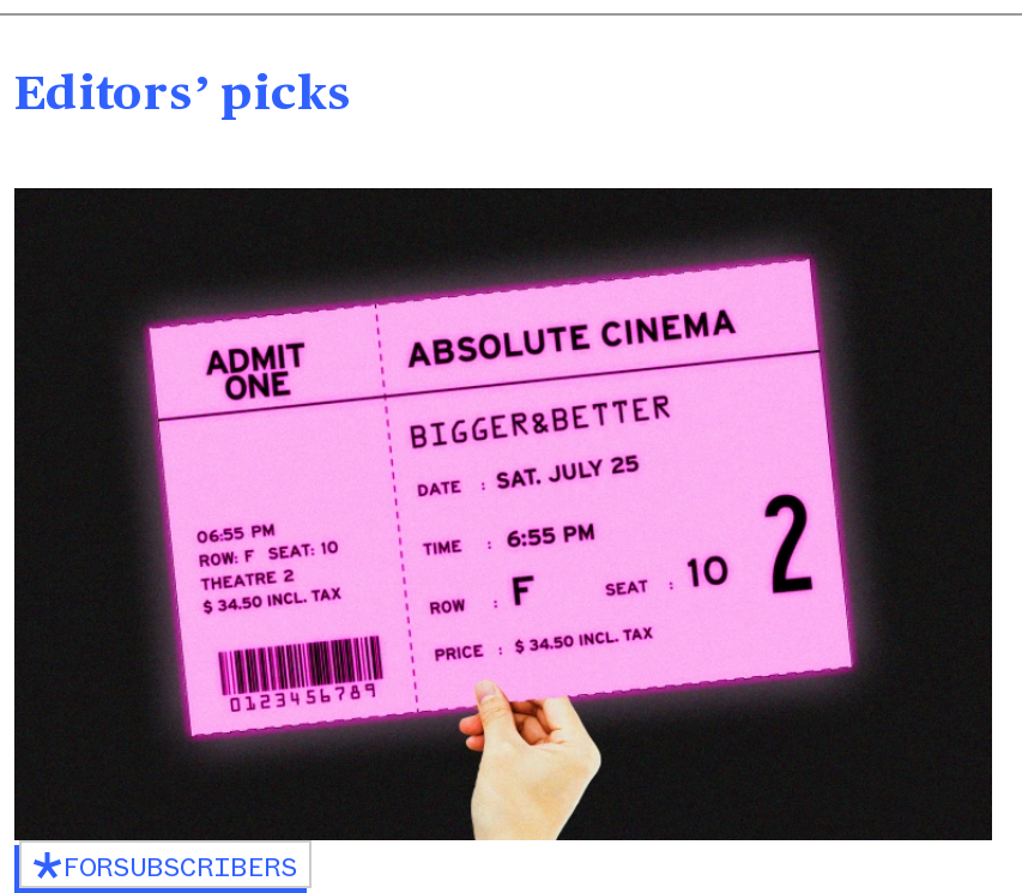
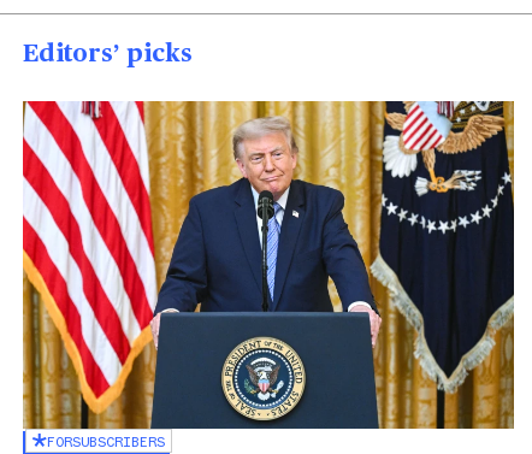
- [image]
+ [image]
